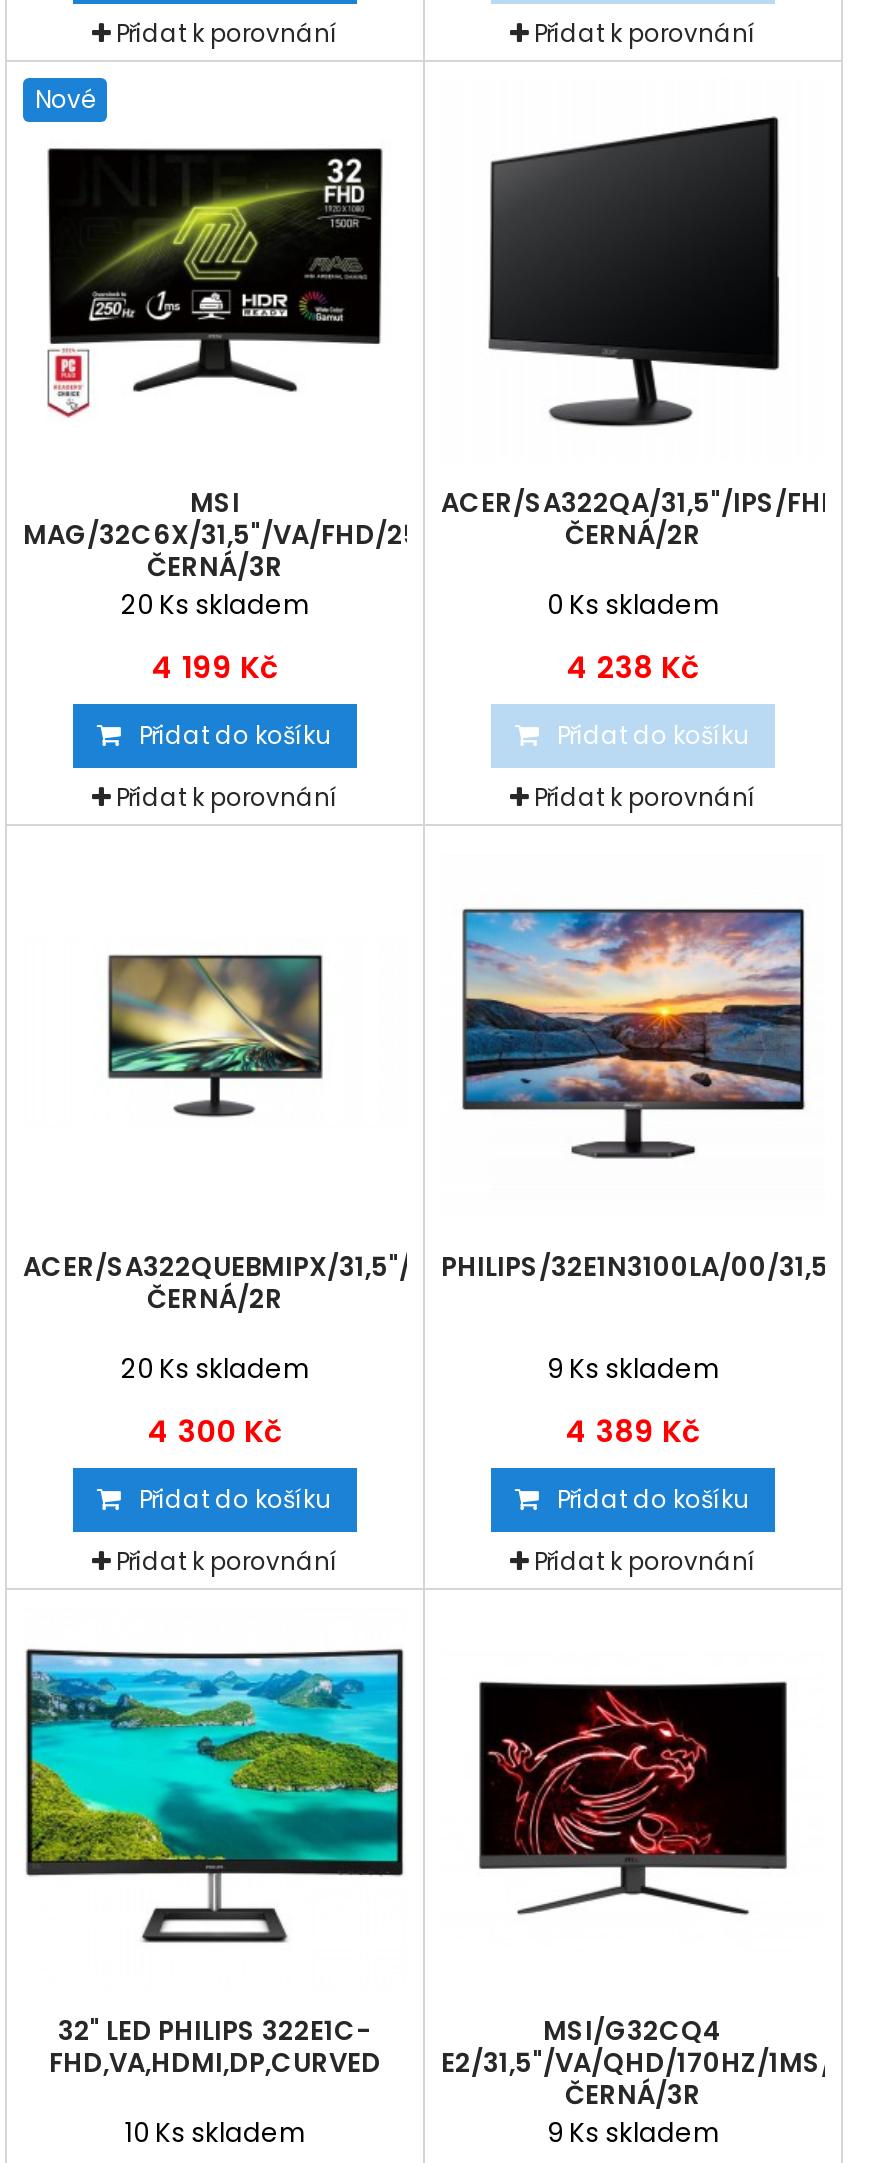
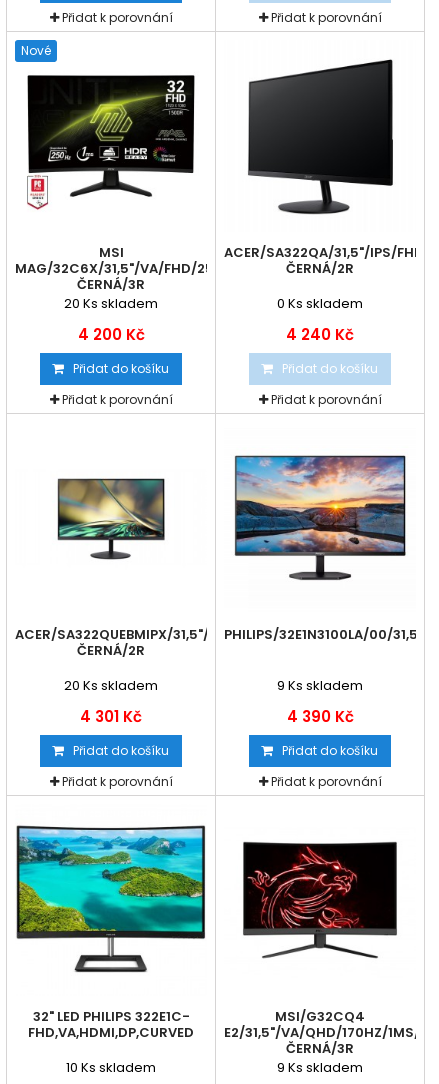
- 4 199 Kč
+ 4 200 Kč

- 4 238 Kč
+ 4 240 Kč

- 4 300 Kč
+ 4 301 Kč

- 4 389 Kč
+ 4 390 Kč
